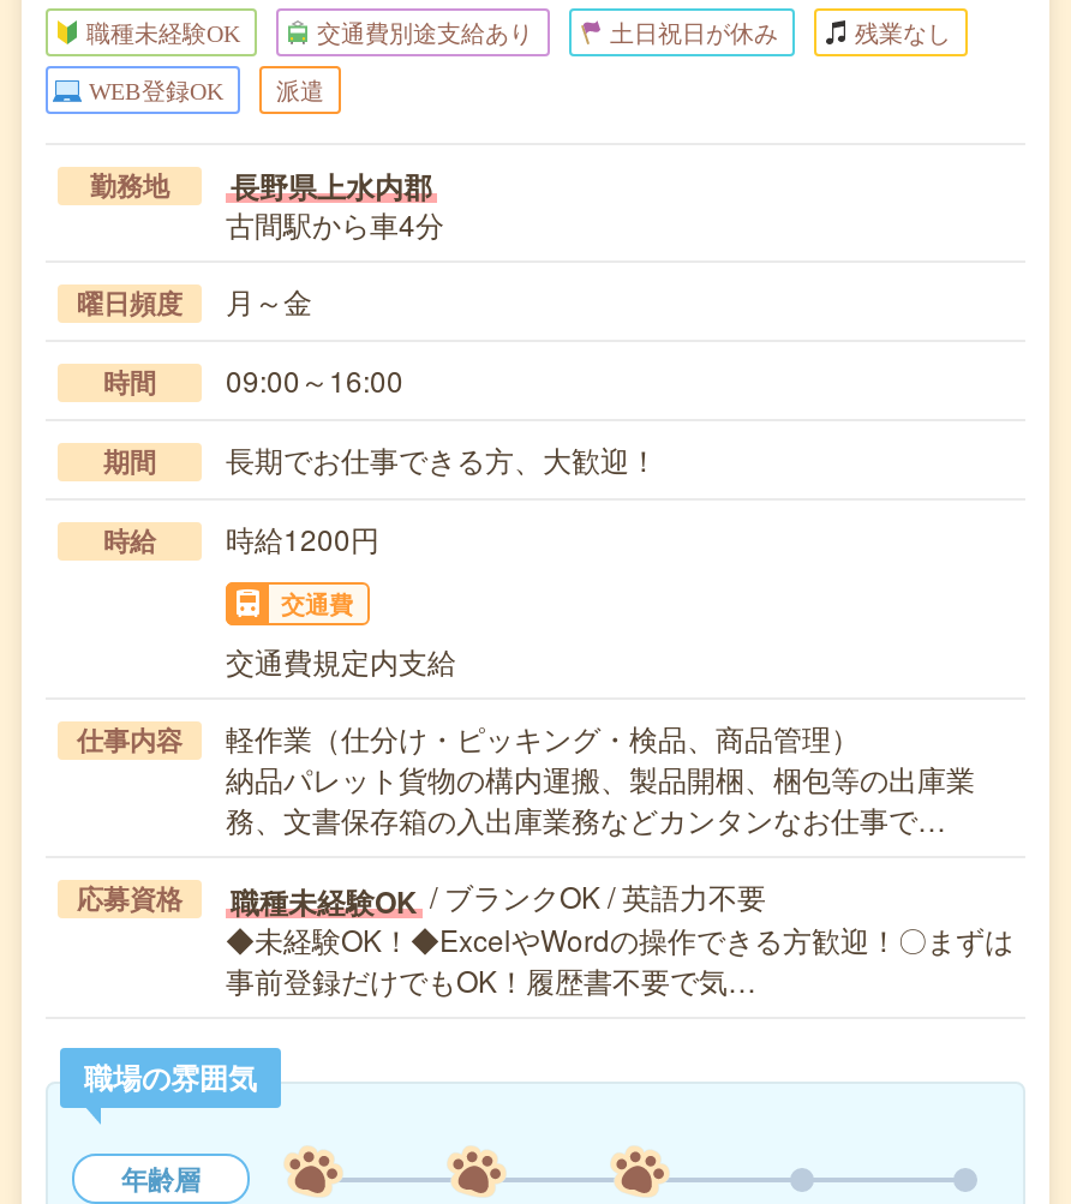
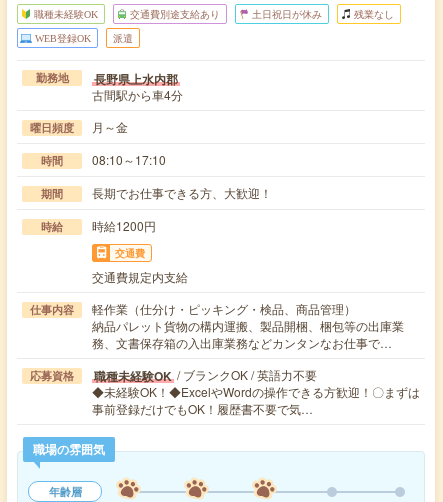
- 時間 09:00～16:00
+ 時間 08:10～17:10
